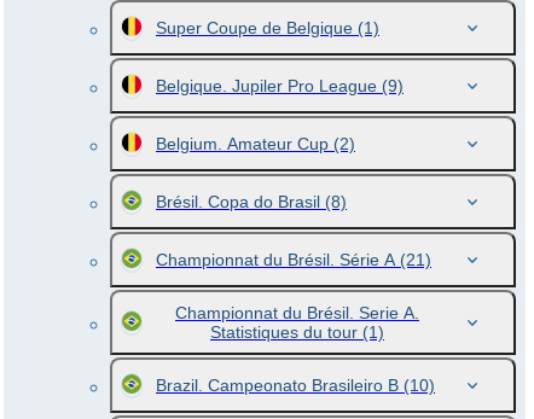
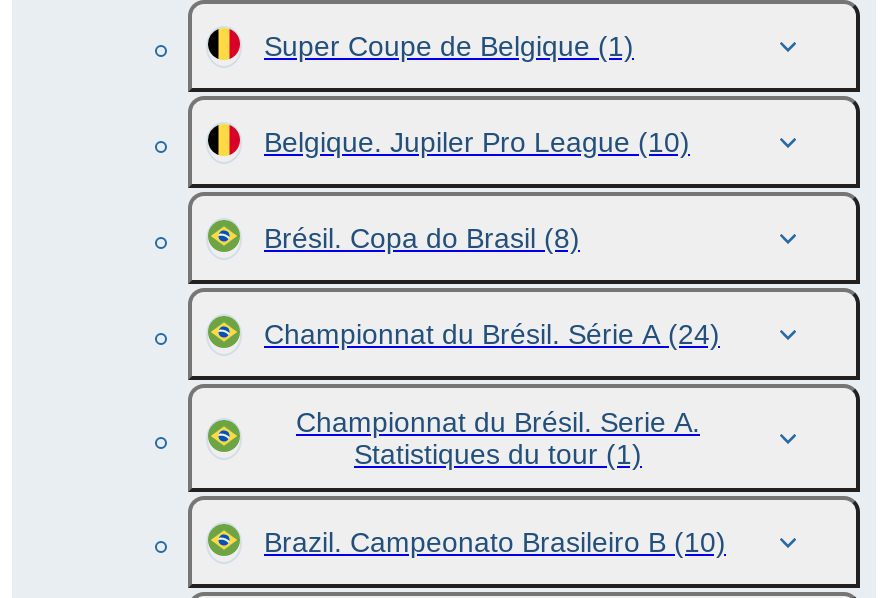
- Belgique. Jupiler Pro League (9)
- Belgium. Amateur Cup (2)
+ Belgique. Jupiler Pro League (10)

- Championnat du Brésil. Série A (21)
+ Championnat du Brésil. Série A (24)
